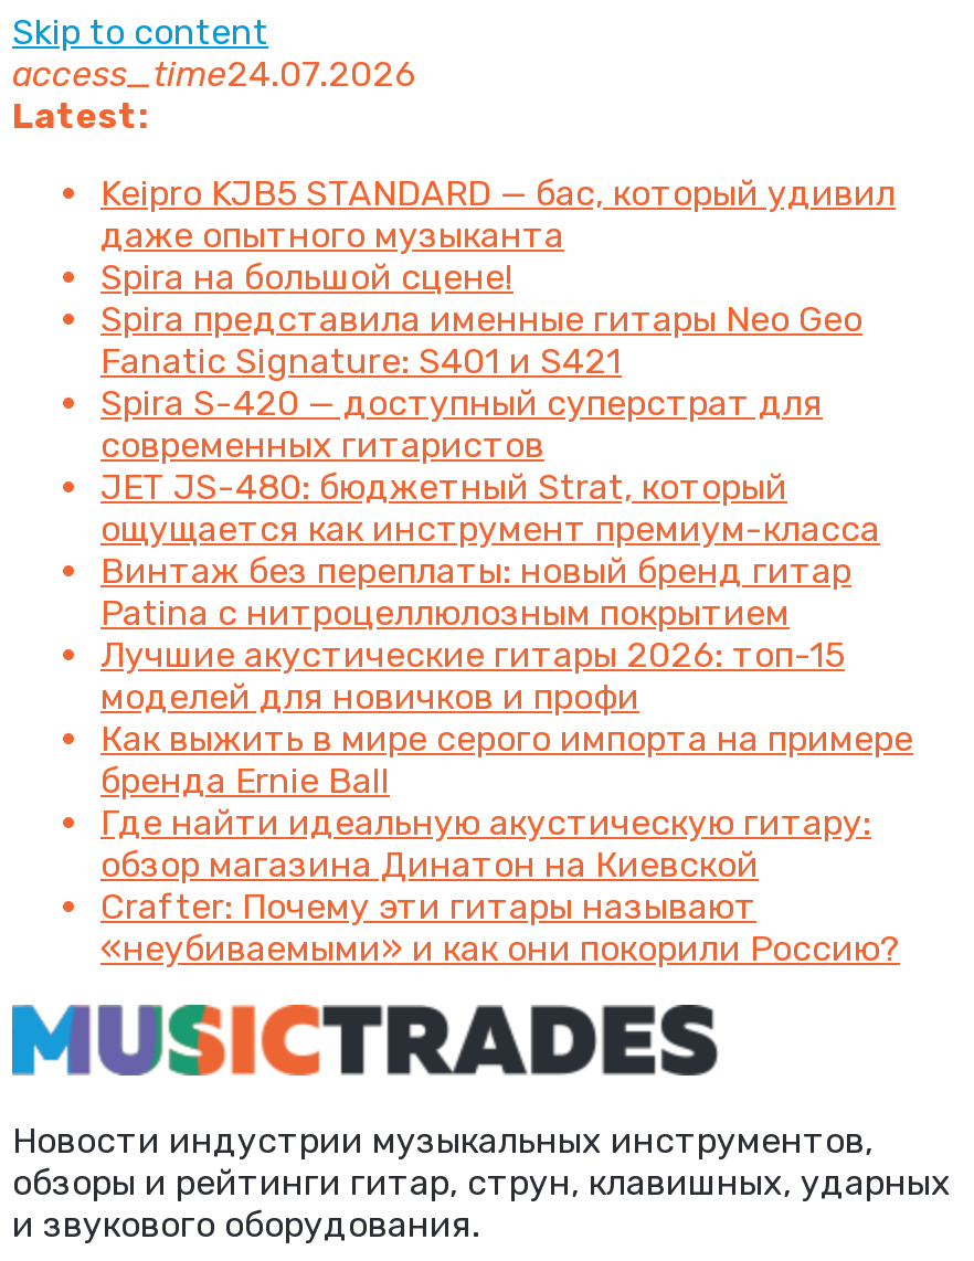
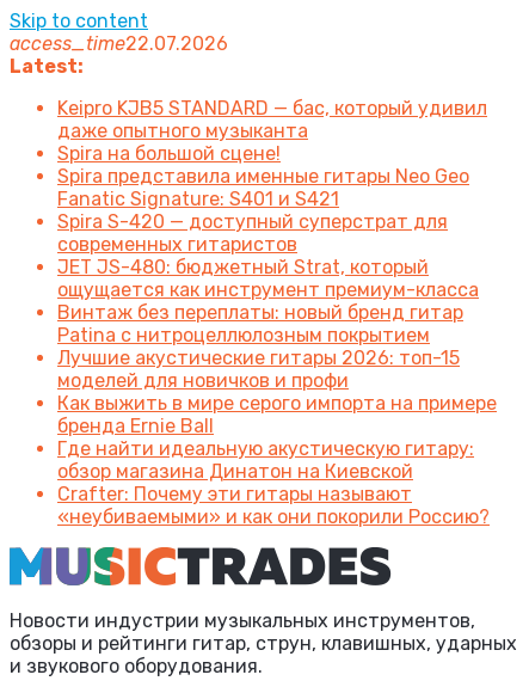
- access_time24.07.2026
+ access_time22.07.2026
